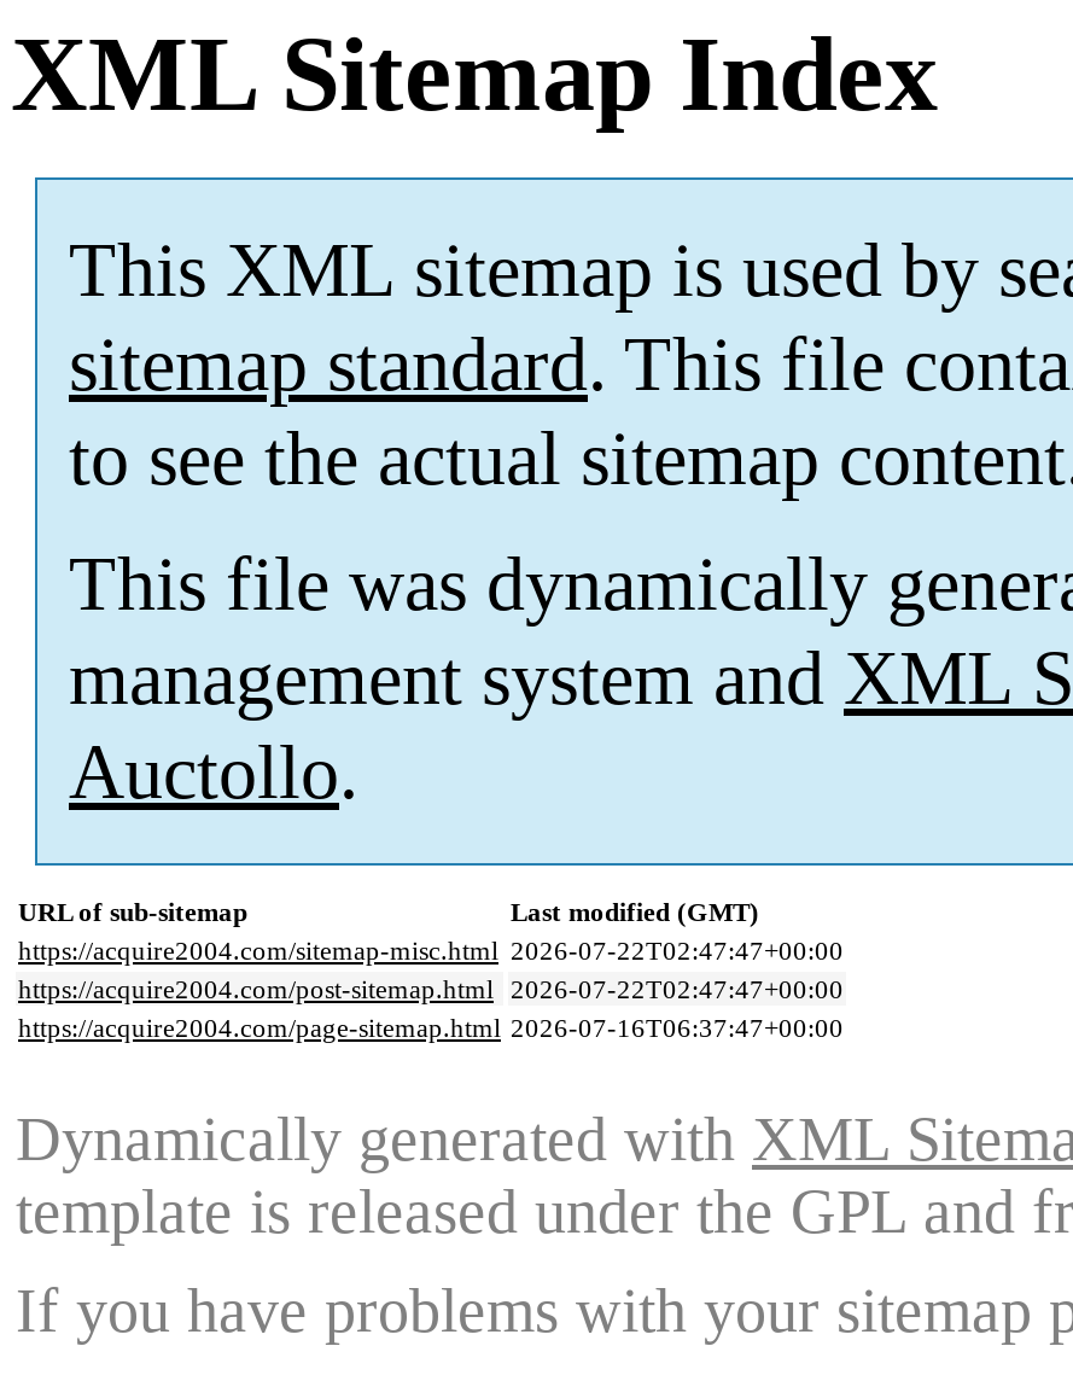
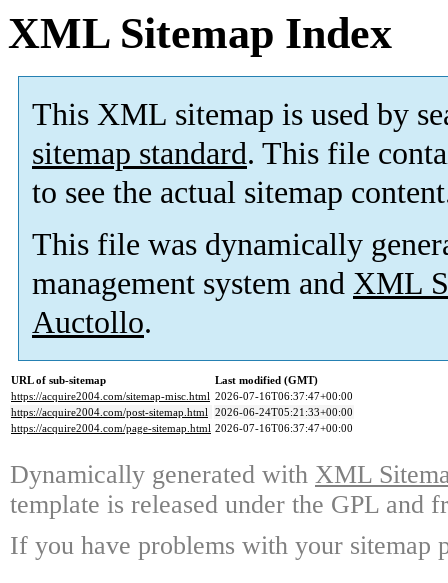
- https://acquire2004.com/sitemap-misc.html 2026-07-22T02:47:47+00:00
+ https://acquire2004.com/sitemap-misc.html 2026-07-16T06:37:47+00:00

- https://acquire2004.com/post-sitemap.html 2026-07-22T02:47:47+00:00
+ https://acquire2004.com/post-sitemap.html 2026-06-24T05:21:33+00:00
